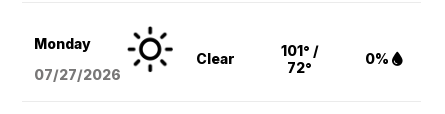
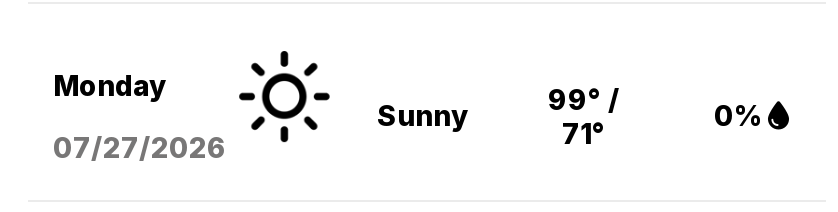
- Clear
- 101° /
- 72°
+ Sunny
+ 99° /
+ 71°
